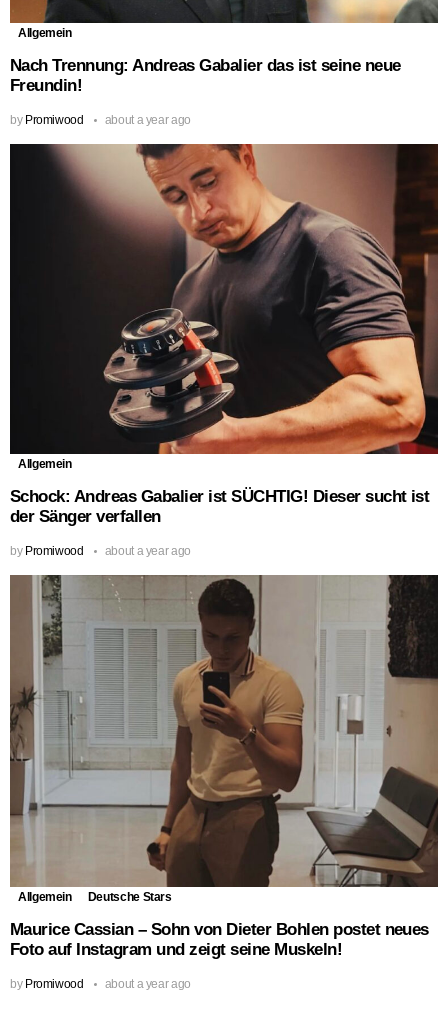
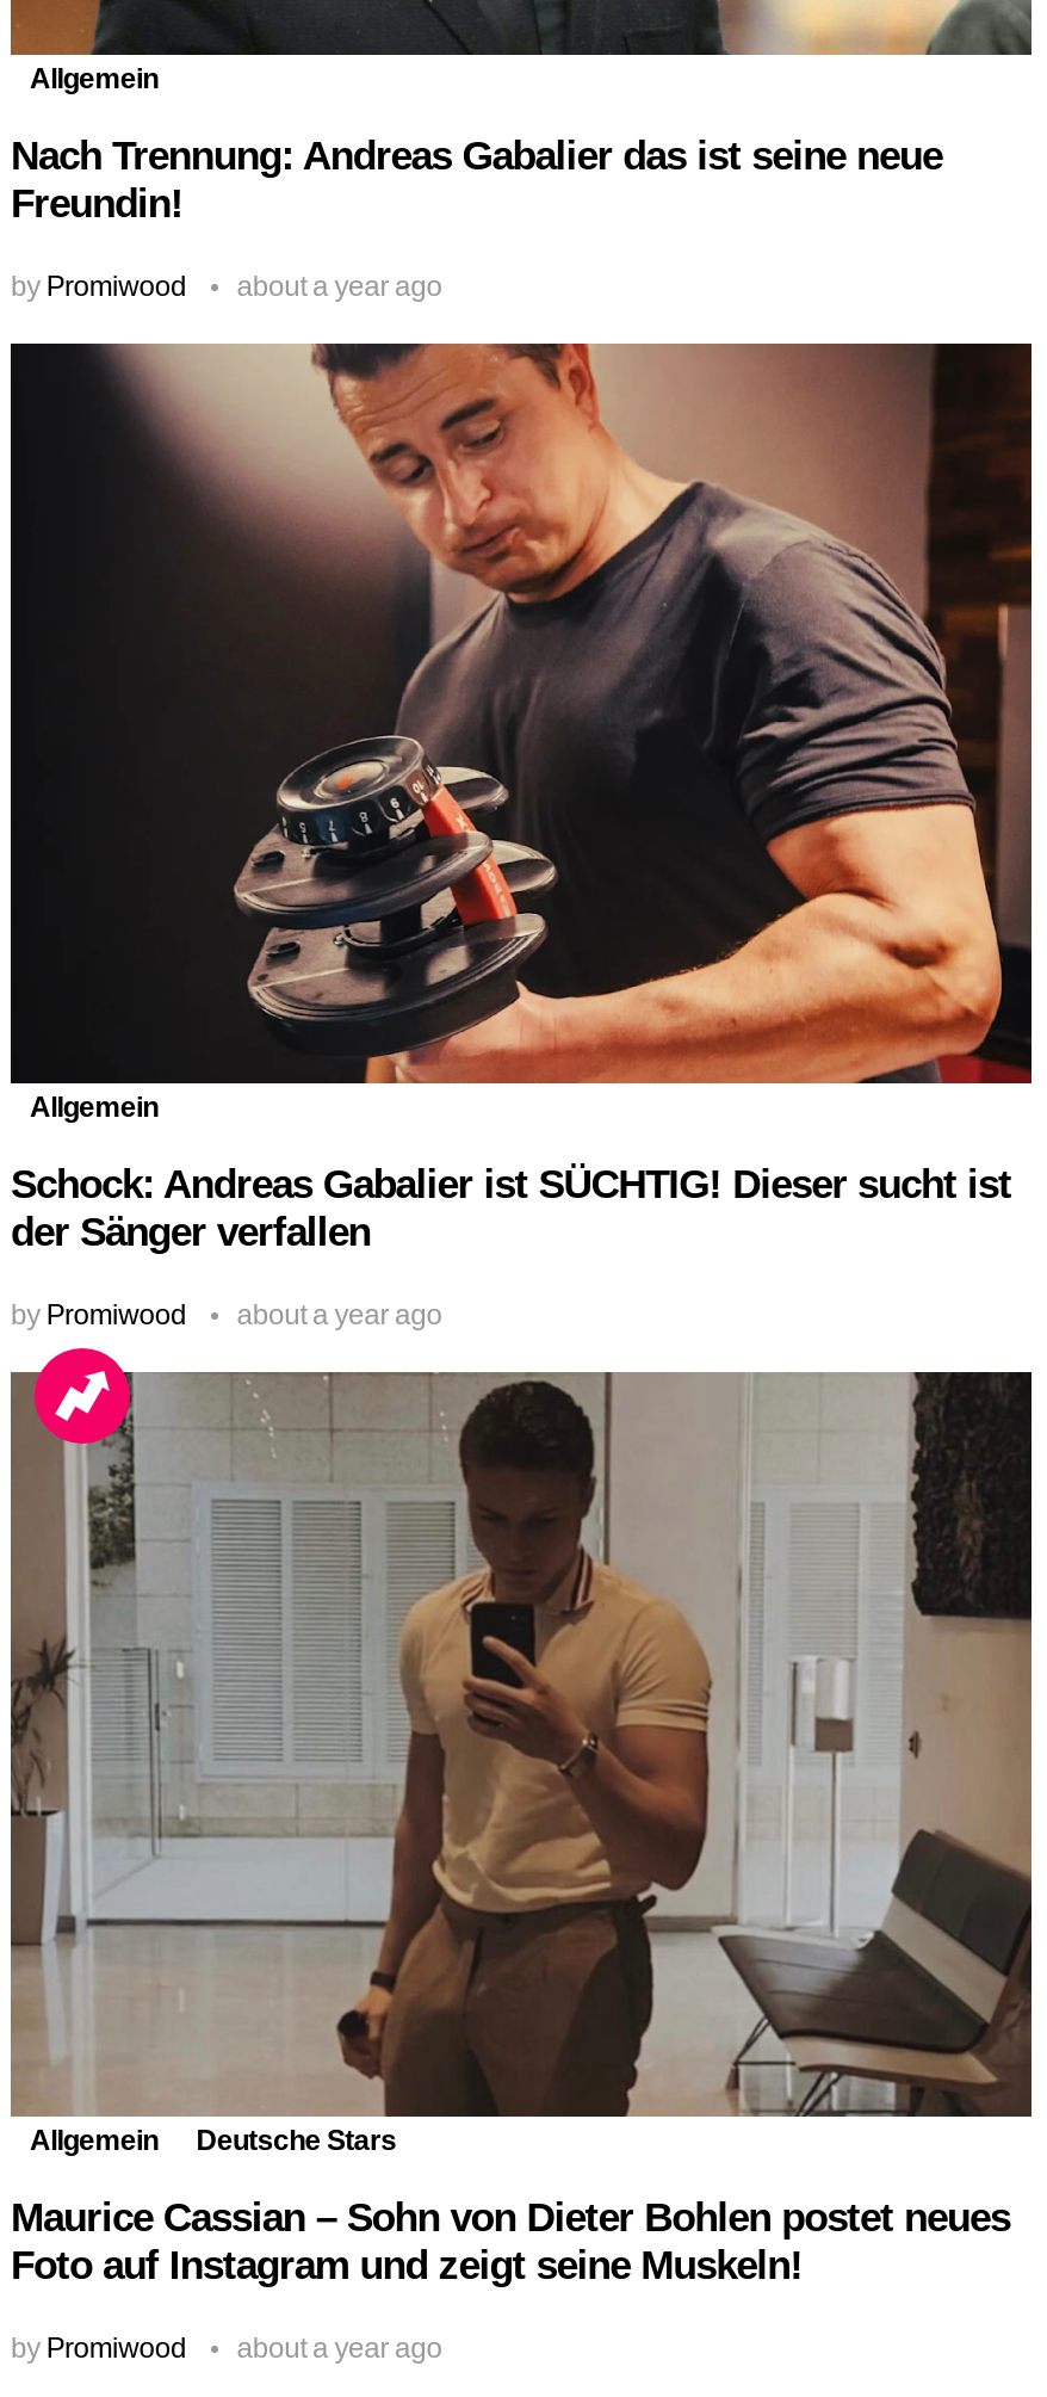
- [image]
+ [image]
